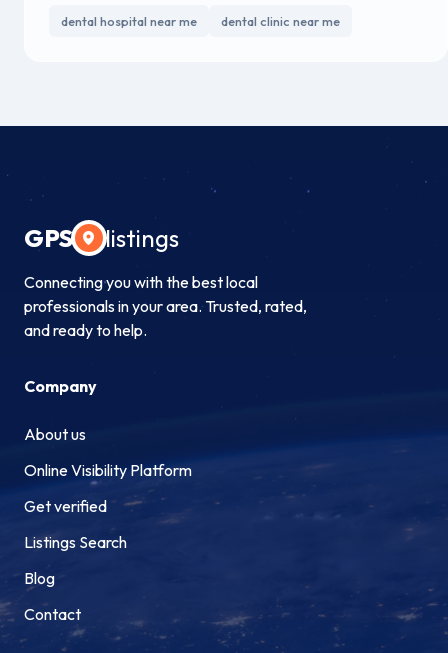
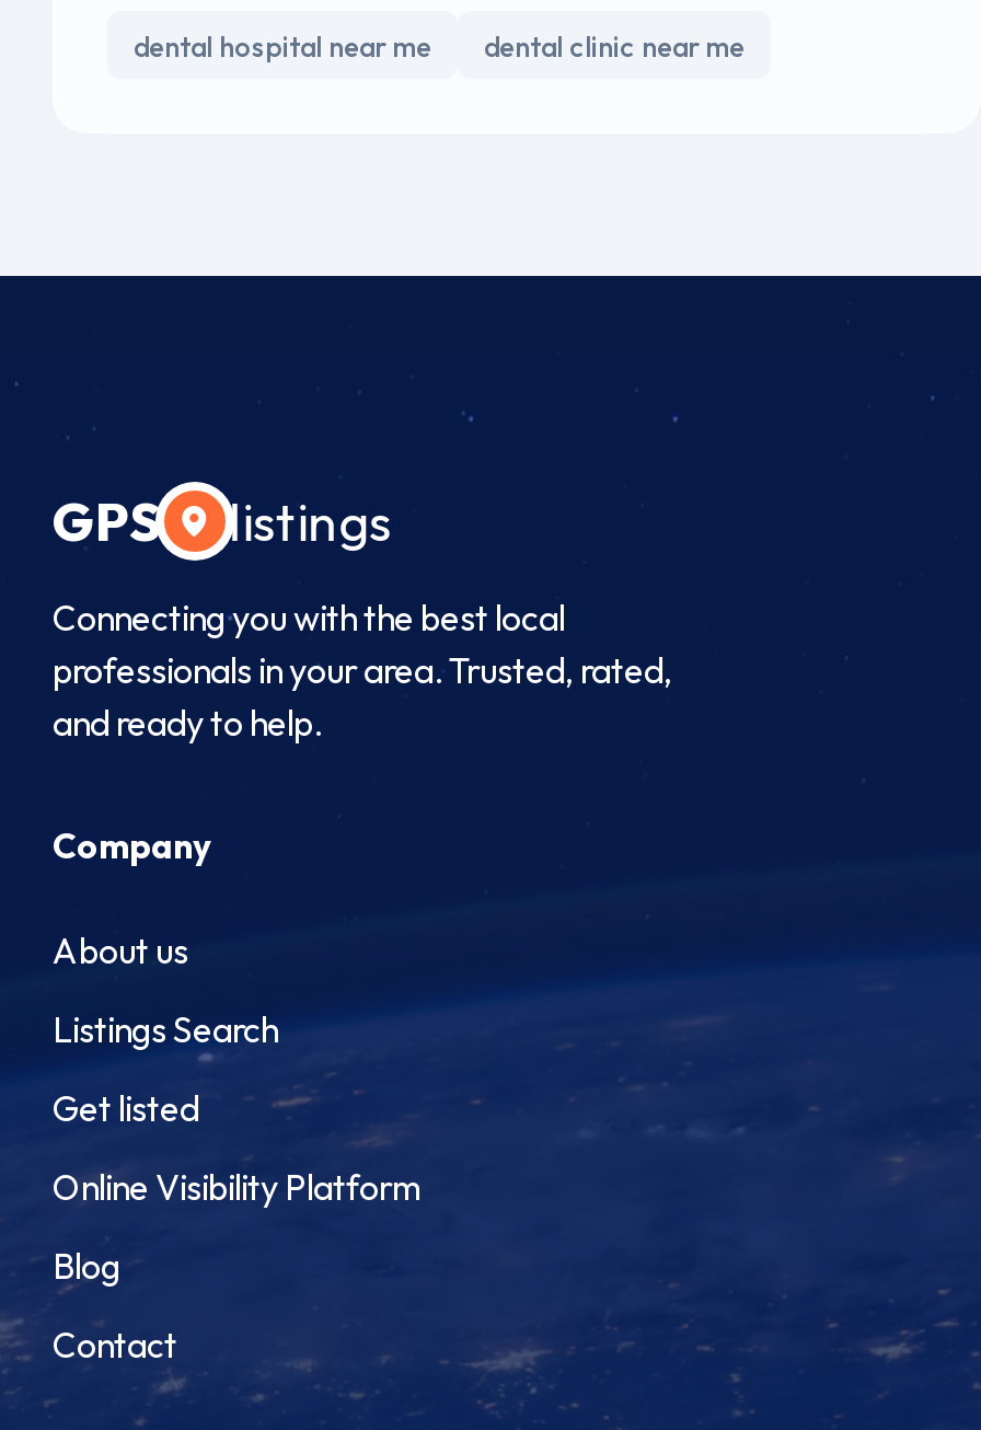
+ Get listed

moved down: Online Visibility Platform

- Get verified

moved up: Listings Search
